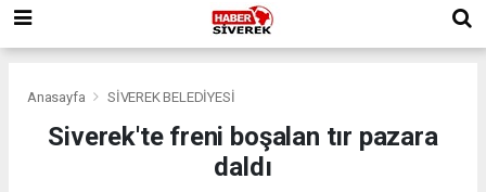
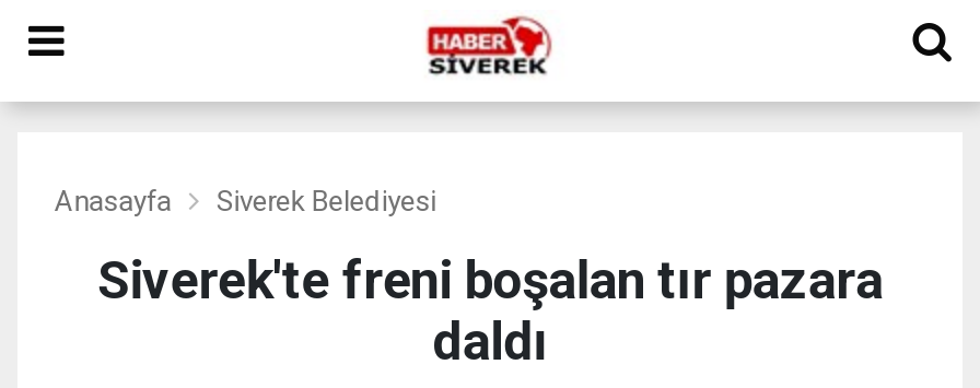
- SİVEREK BELEDİYESİ
+ Siverek Belediyesi
